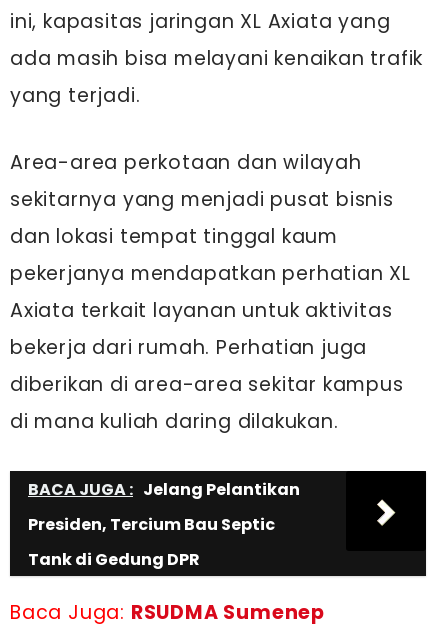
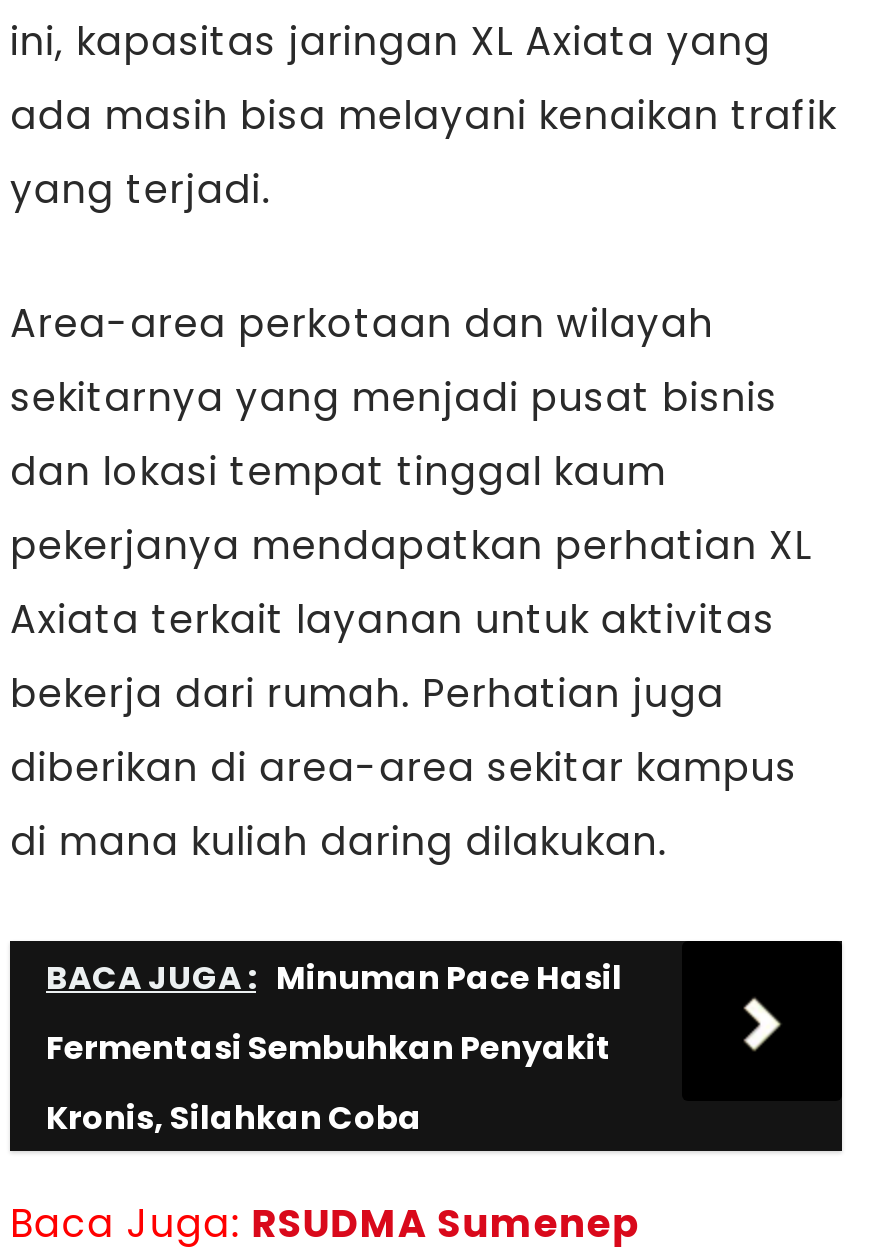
- BACA JUGA : Jelang Pelantikan
+ BACA JUGA : Minuman Pace Hasil

- Presiden, Tercium Bau Septic
+ Fermentasi Sembuhkan Penyakit

- Tank di Gedung DPR
+ Kronis, Silahkan Coba
